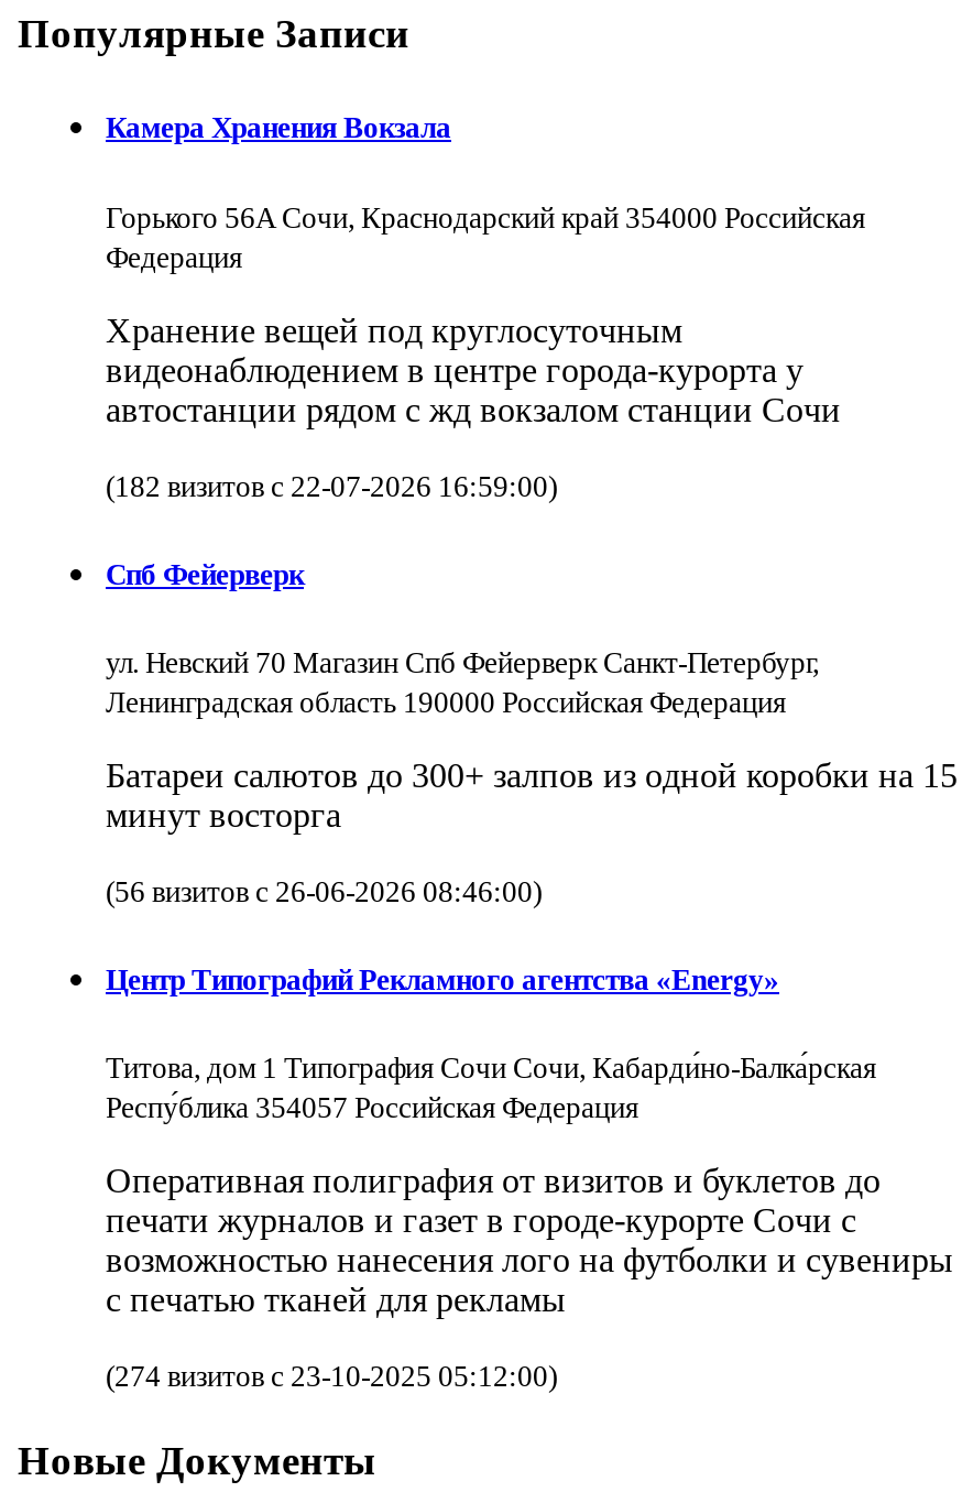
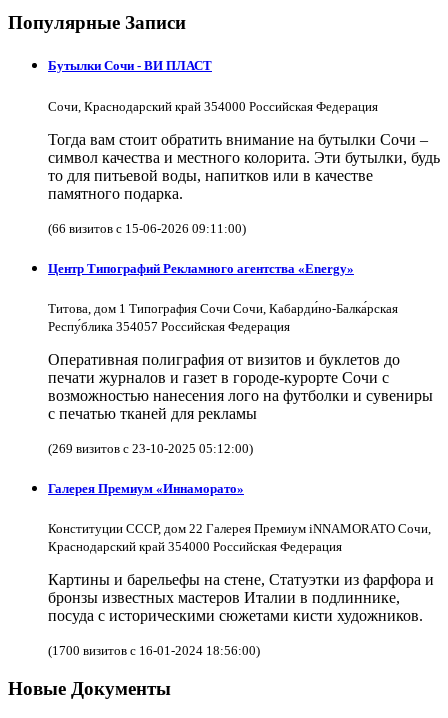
- Камера Хранения Вокзала
- Горького 56А Сочи, Краснодарский край 354000 Российская
- Федерация
- Хранение вещей под круглосуточным
- видеонаблюдением в центре города-курорта у
- автостанции рядом с жд вокзалом станции Сочи
- (182 визитов с 22-07-2026 16:59:00)
- Спб Фейерверк
- ул. Невский 70 Магазин Спб Фейерверк Санкт-Петербург,
- Ленинградская область 190000 Российская Федерация
- Батареи салютов до 300+ залпов из одной коробки на 15
- минут восторга
- (56 визитов с 26-06-2026 08:46:00)
+ Бутылки Сочи - ВИ ПЛАСТ
+ Сочи, Краснодарский край 354000 Российская Федерация
+ Тогда вам стоит обратить внимание на бутылки Сочи –
+ символ качества и местного колорита. Эти бутылки, будь
+ то для питьевой воды, напитков или в качестве
+ памятного подарка.
+ (66 визитов с 15-06-2026 09:11:00)

moved up: Центр Типографий Рекламного агентства «Energy» | Титова, дом 1 Типография Сочи Сочи, Кабарди́но-Балка́рская | Респу́блика 354057 Российская Федерация | Оперативная полиграфия от визитов и буклетов до | печати журналов и газет в городе-курорте Сочи с | возможностью нанесения лого на футболки и сувениры | с печатью тканей для рекламы

- (274 визитов с 23-10-2025 05:12:00)
+ (269 визитов с 23-10-2025 05:12:00)
+ Галерея Премиум «Иннаморато»
+ Конституции СССР, дом 22 Галерея Премиум iNNAMORATO Сочи,
+ Краснодарский край 354000 Российская Федерация
+ Картины и барельефы на стене, Статуэтки из фарфора и
+ бронзы известных мастеров Италии в подлиннике,
+ посуда с историческими сюжетами кисти художников.
+ (1700 визитов с 16-01-2024 18:56:00)
